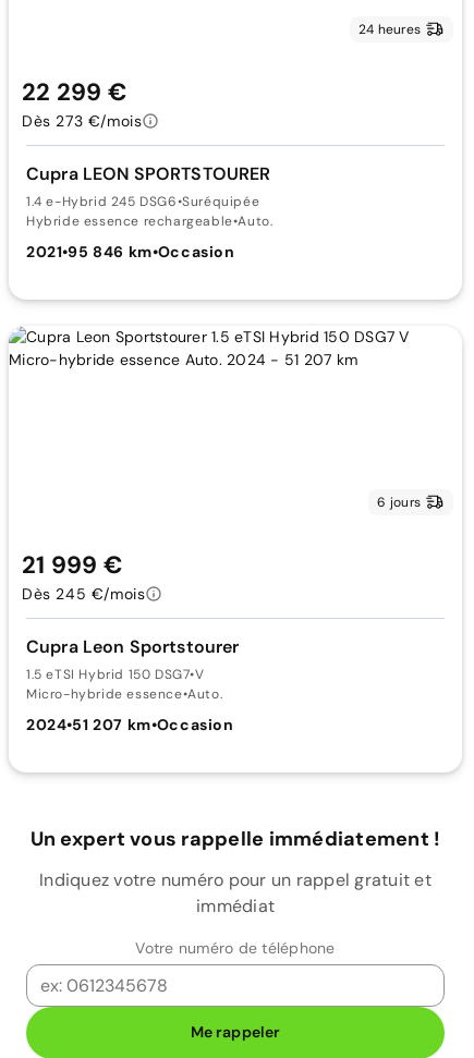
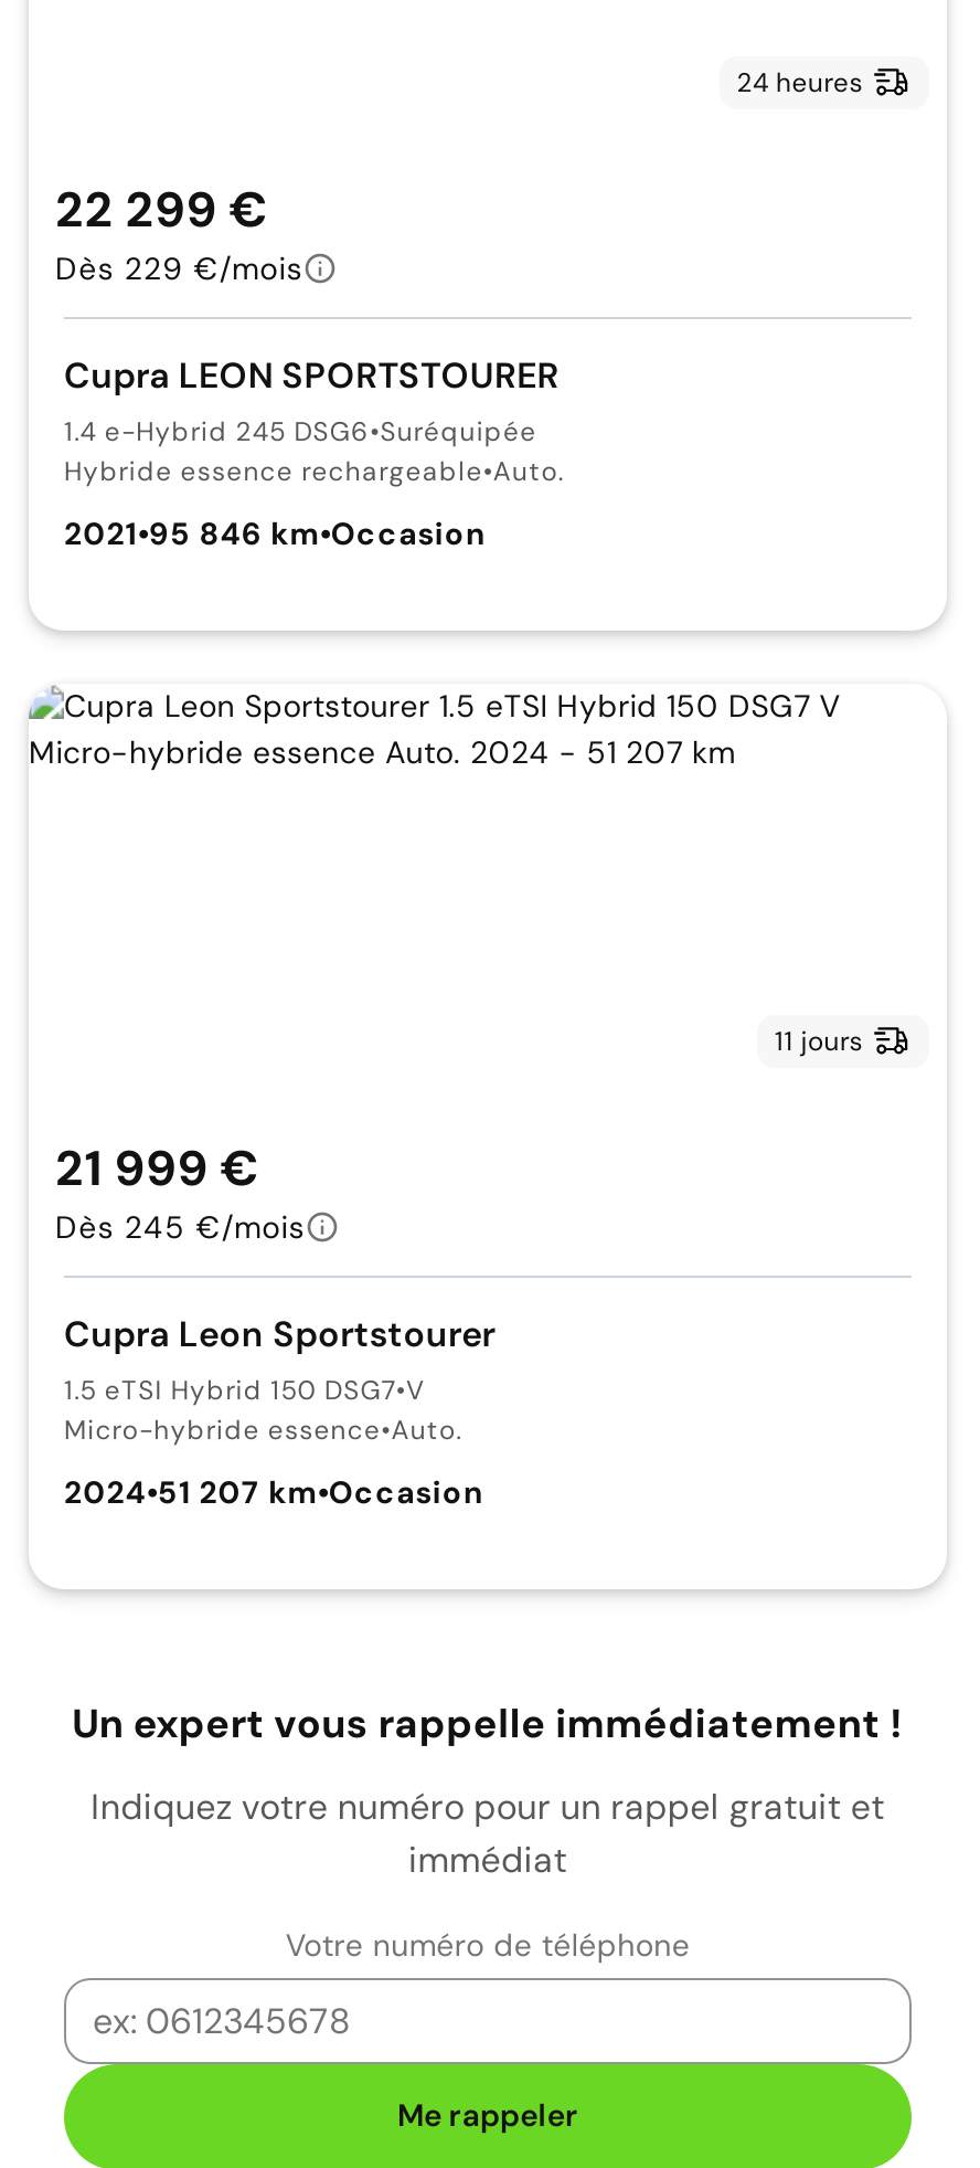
- Dès 273 €/mois
+ Dès 229 €/mois

- 6 jours
+ 11 jours
